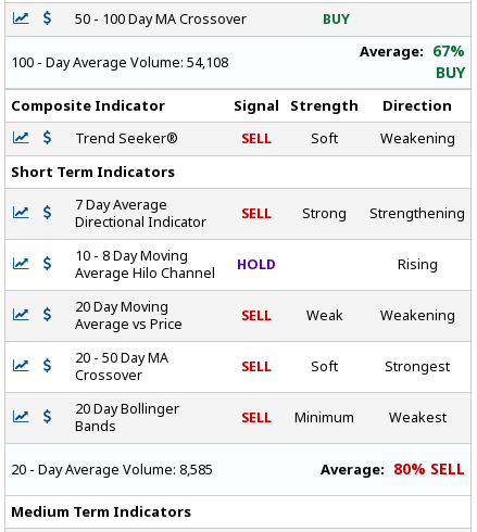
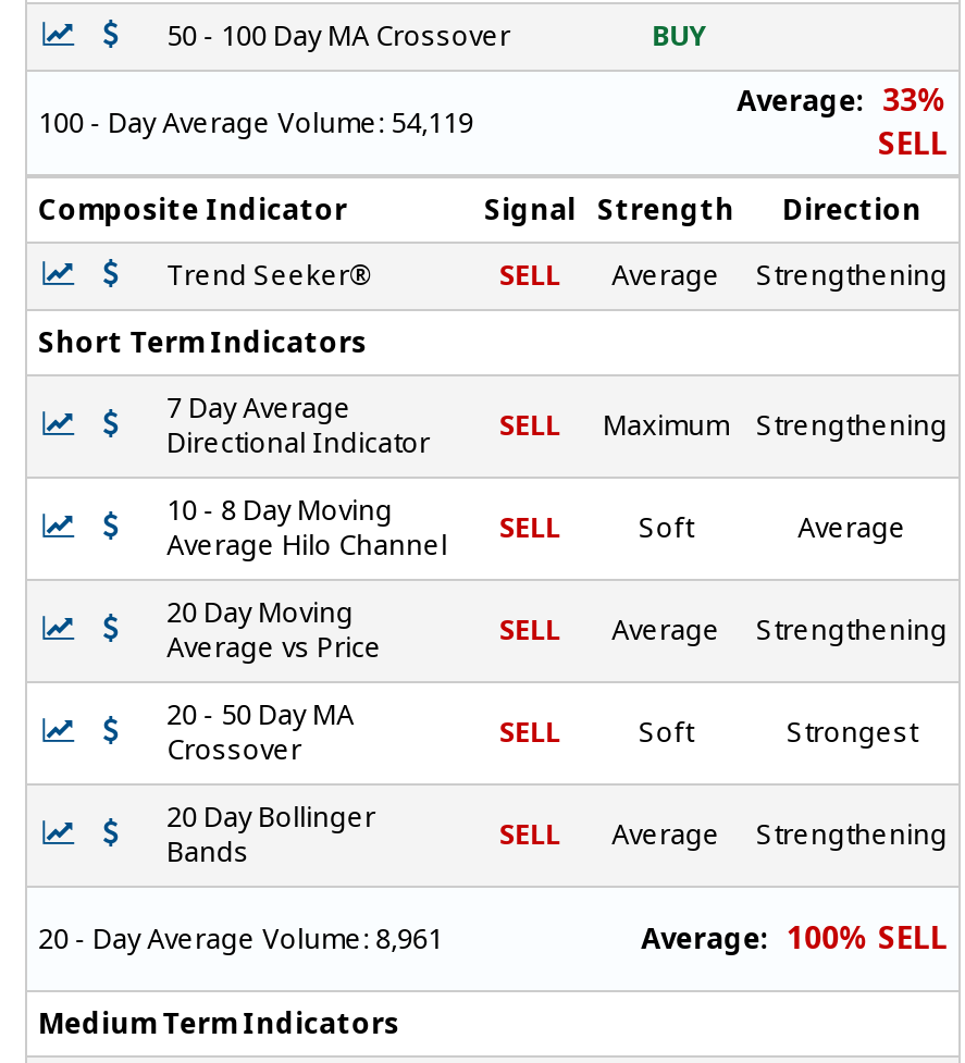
- Average: 67%
- BUY
+ Average: 33%
+ SELL

- 100 - Day Average Volume: 54,108
+ 100 - Day Average Volume: 54,119

- Soft
- Weakening
+ Average
+ Strengthening

- Strong
+ Maximum

- HOLD
- Rising
+ SELL
+ Soft
+ Average

- Weak
- Weakening
+ Average
+ Strengthening

- Minimum
- Weakest
+ Average
+ Strengthening

- 20 - Day Average Volume: 8,585
- Average: 80% SELL
+ 20 - Day Average Volume: 8,961
+ Average: 100% SELL
